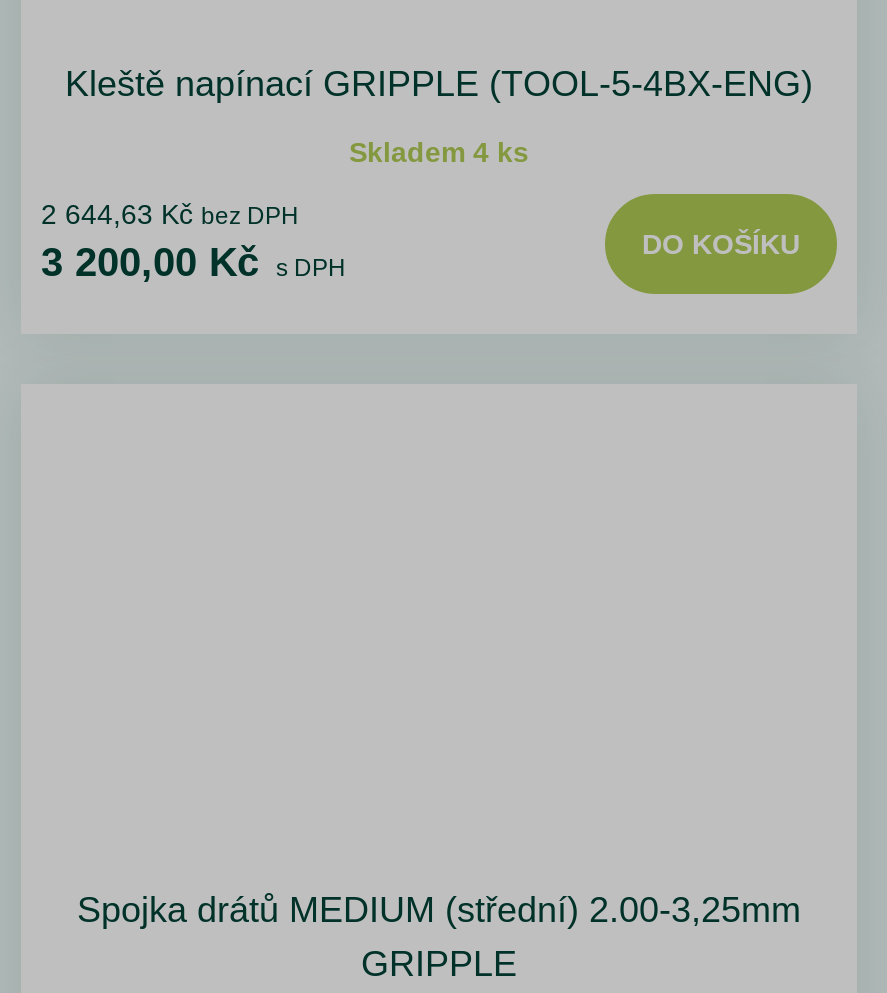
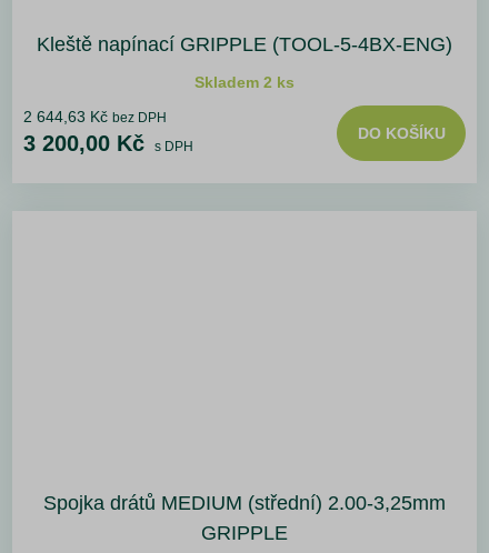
- Skladem 4 ks
+ Skladem 2 ks
